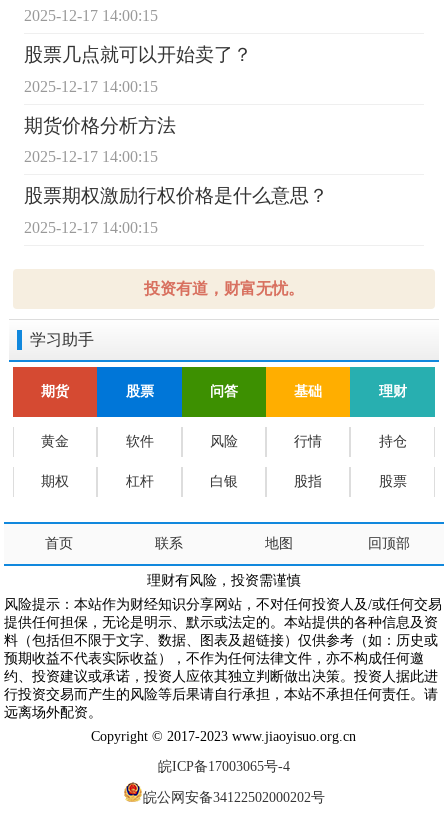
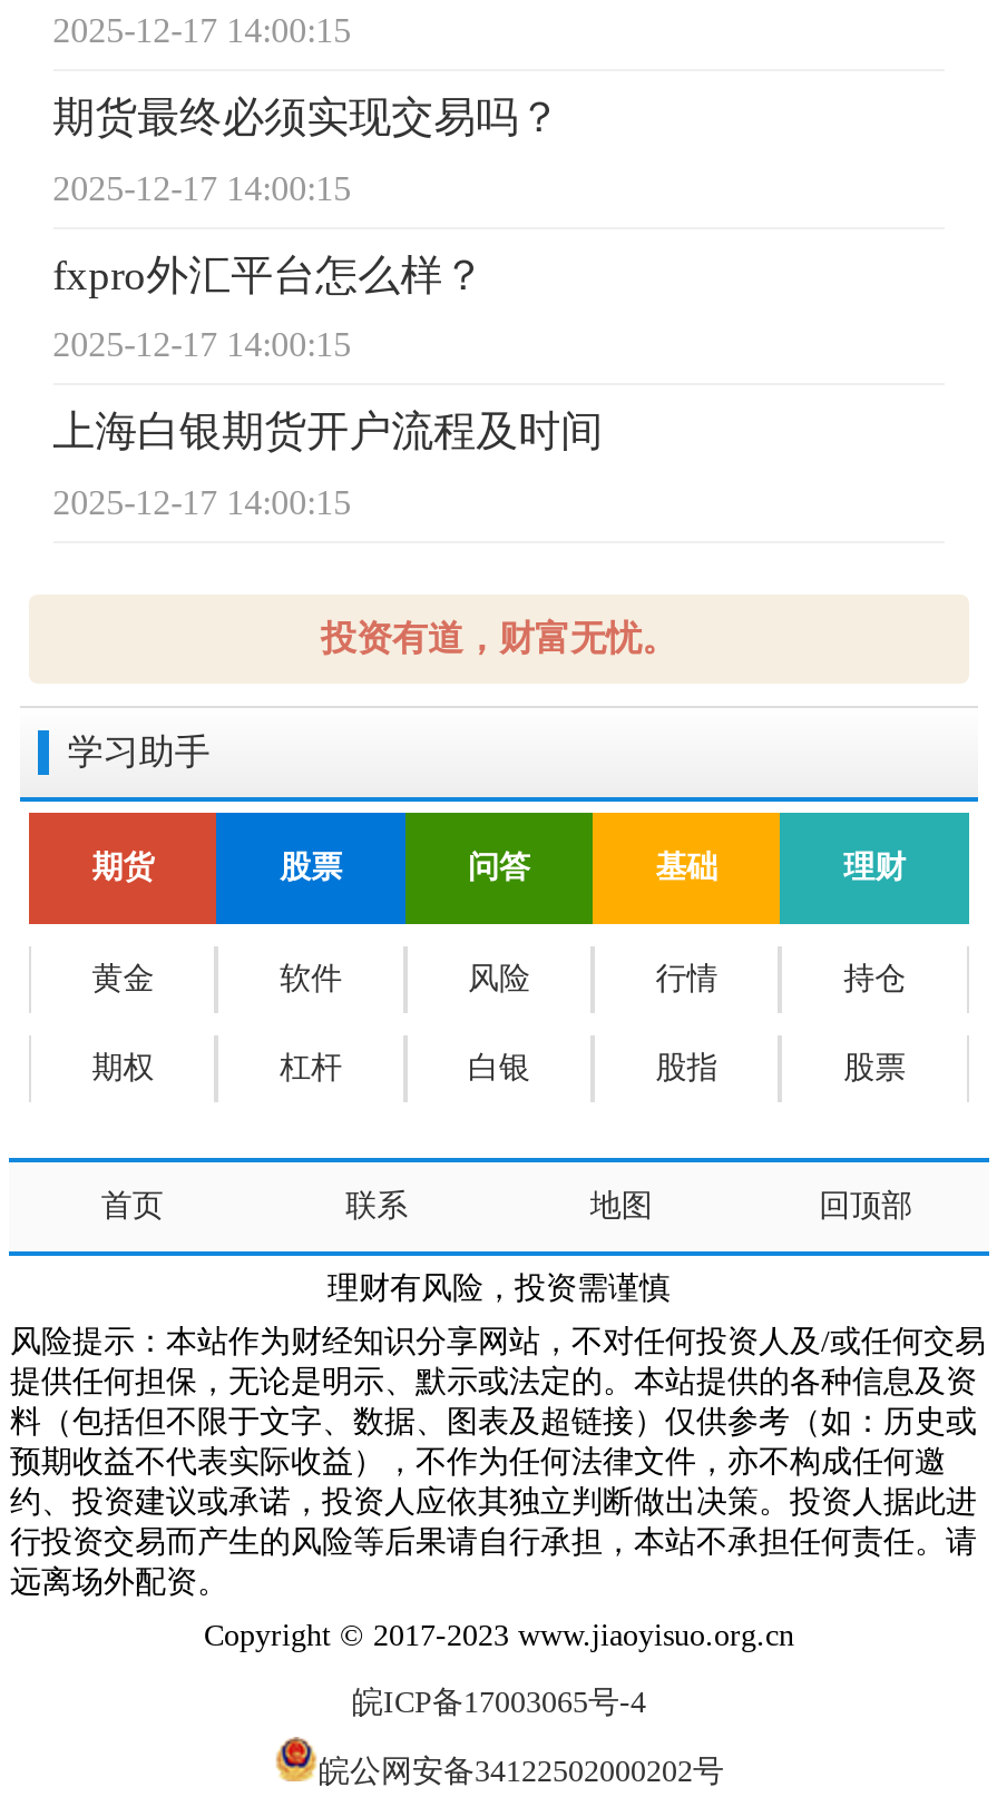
- 股票几点就可以开始卖了？
+ 期货最终必须实现交易吗？

- 期货价格分析方法
+ fxpro外汇平台怎么样？

- 股票期权激励行权价格是什么意思？
+ 上海白银期货开户流程及时间
